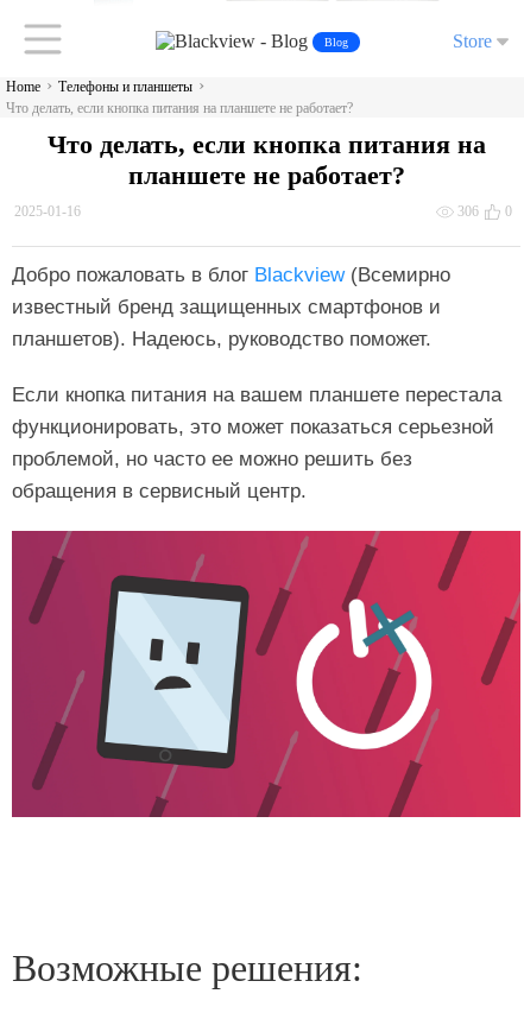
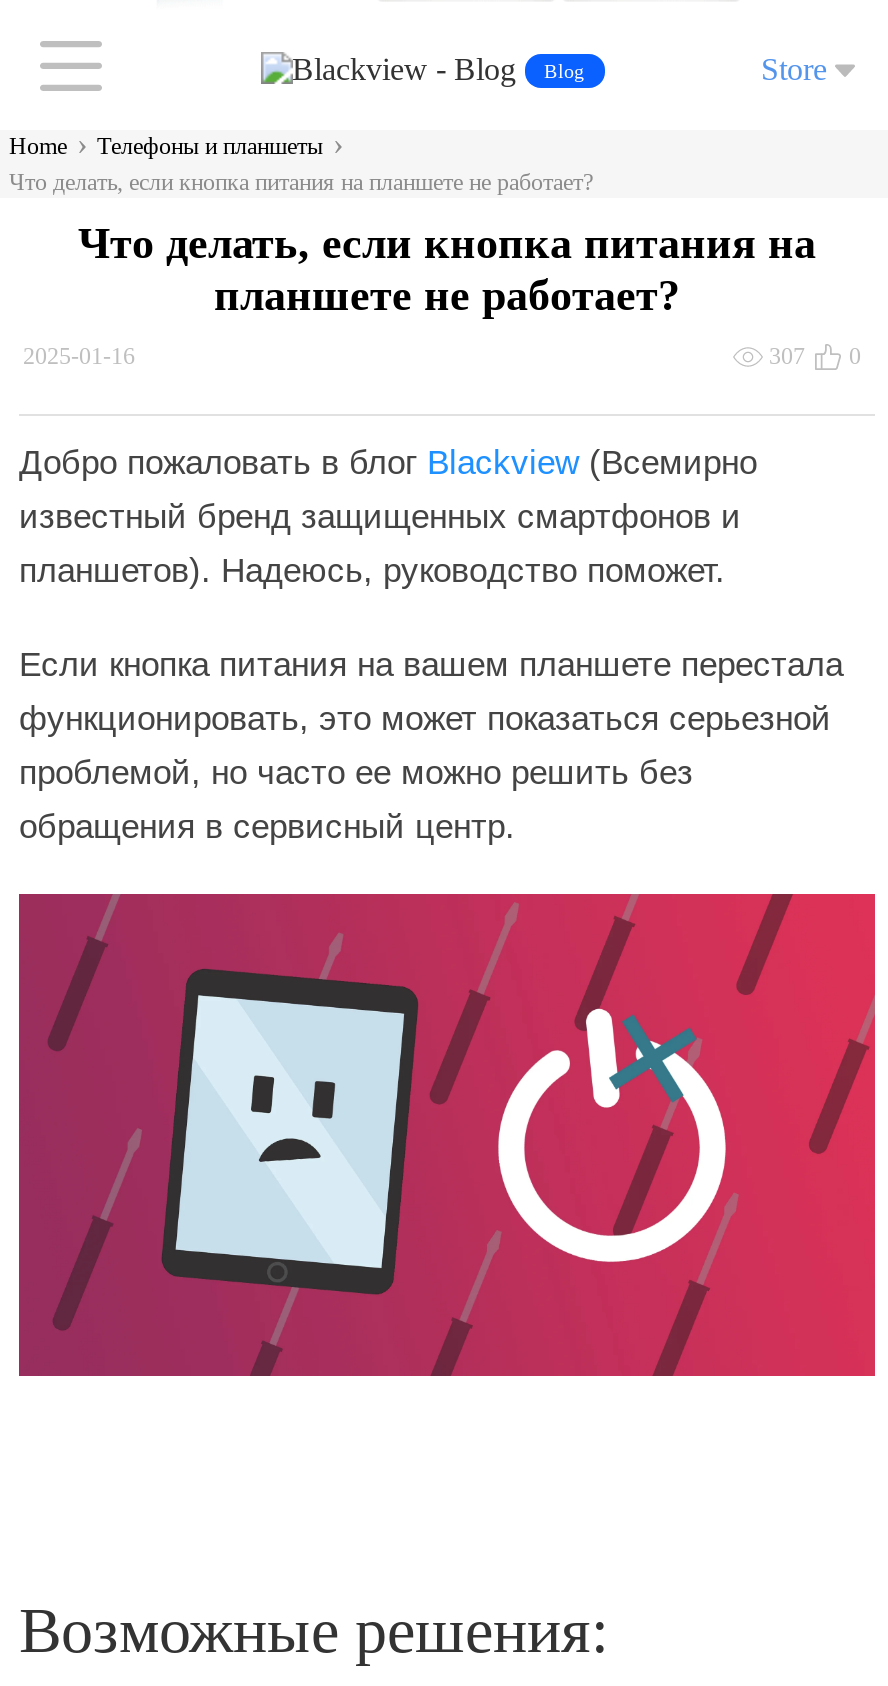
- 306 0
+ 307 0
